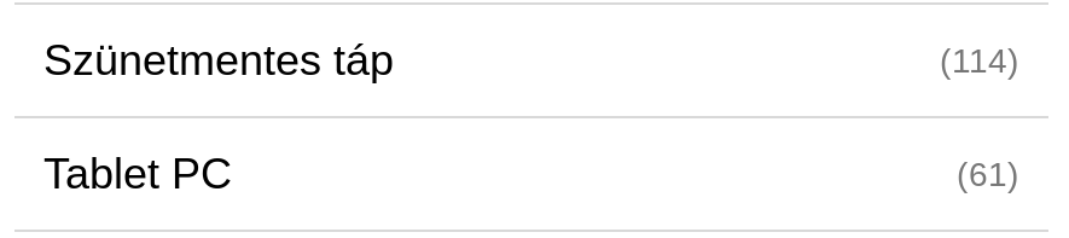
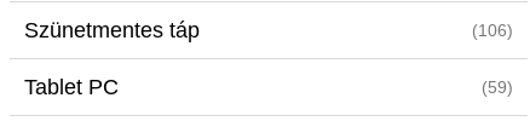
- (114)
+ (106)

- (61)
+ (59)
